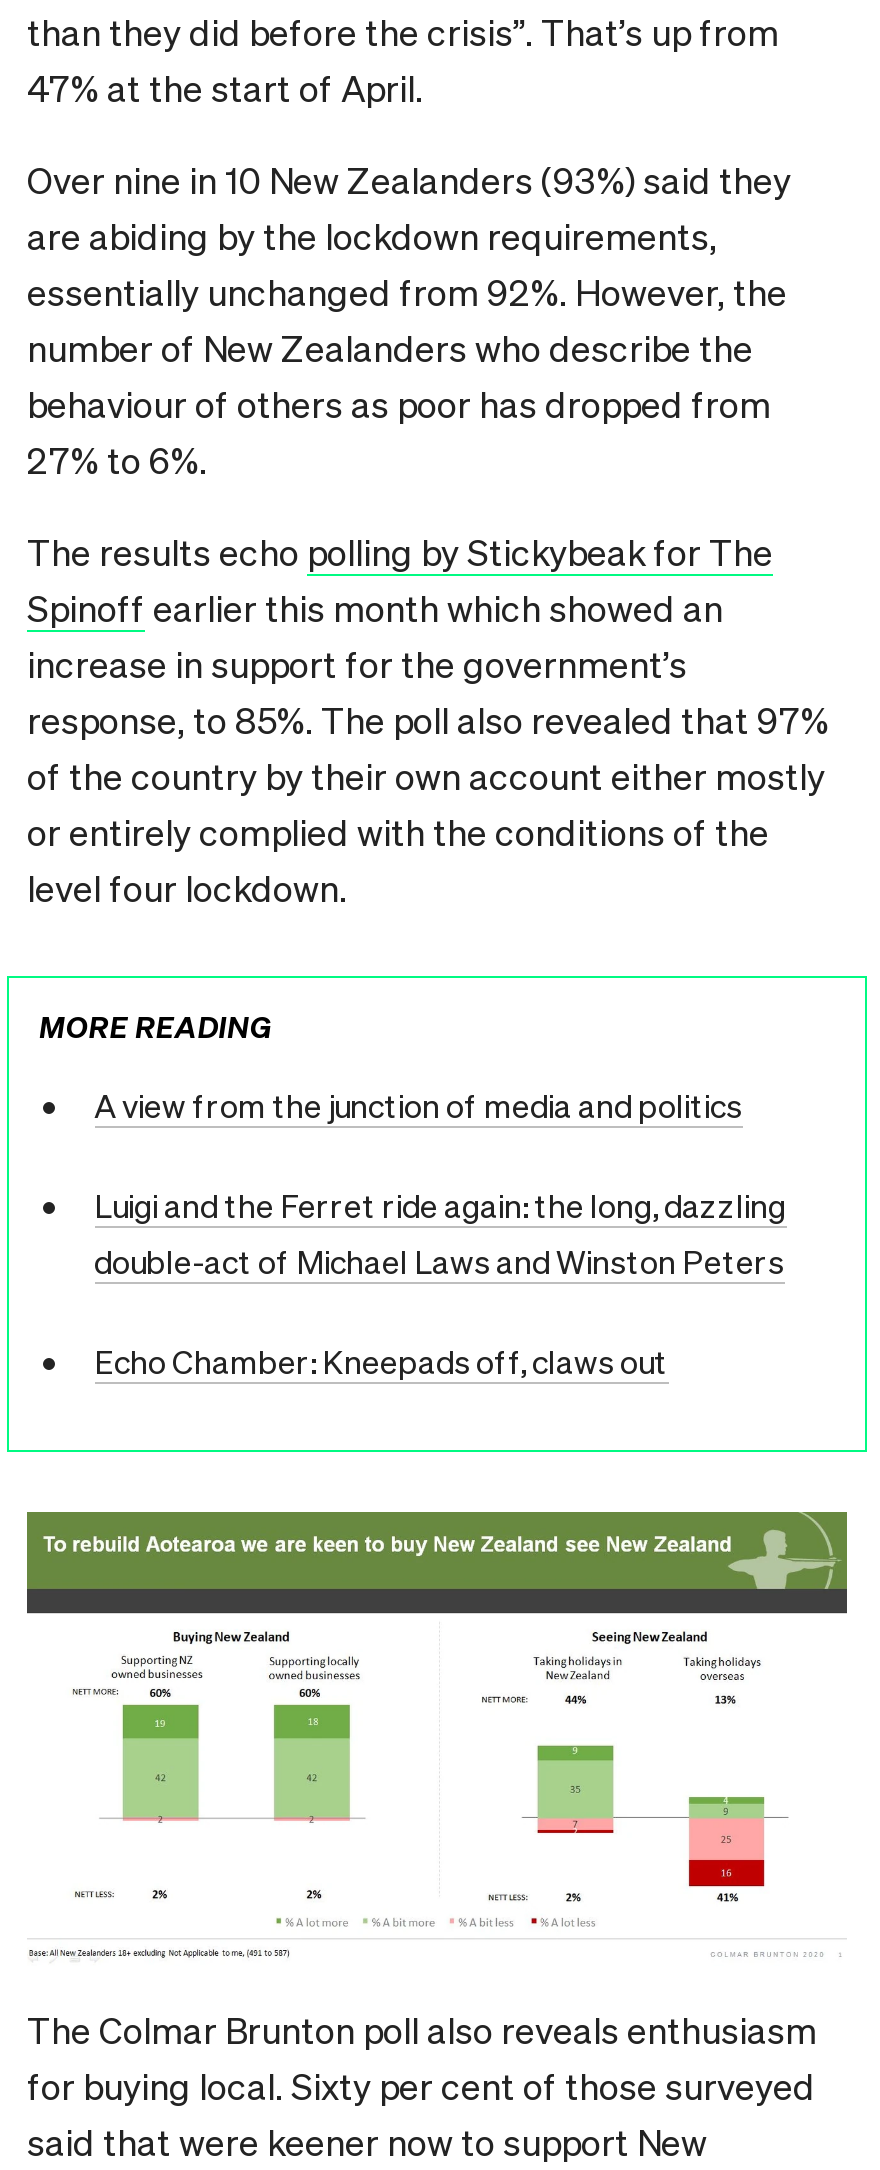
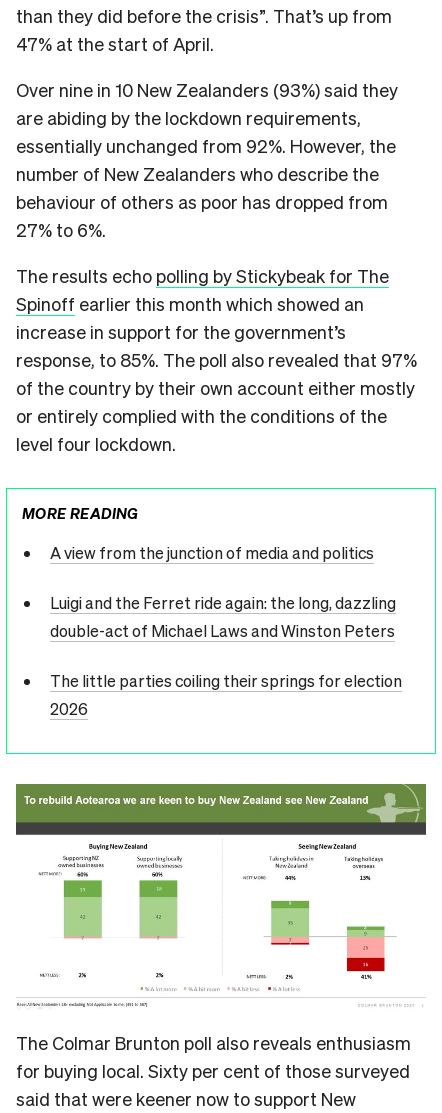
- Echo Chamber: Kneepads off, claws out
+ The little parties coiling their springs for election
+ 2026
